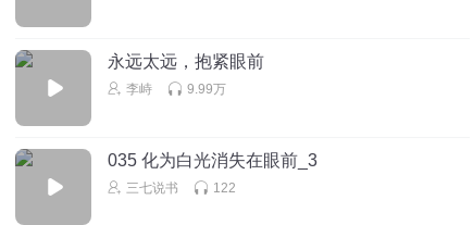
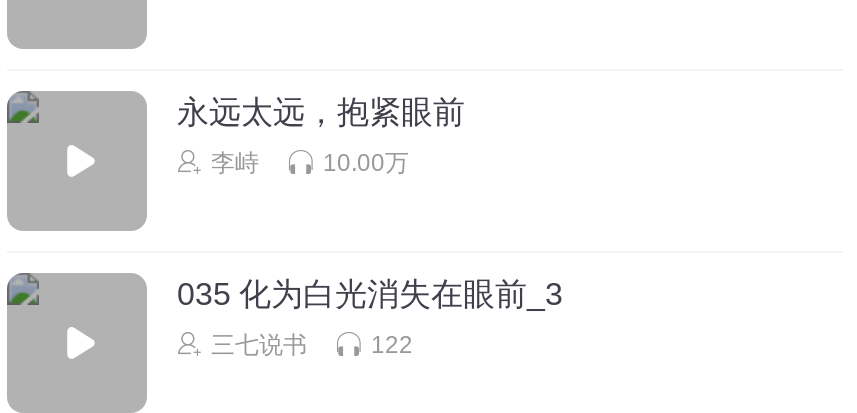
- 9.99万
+ 10.00万
